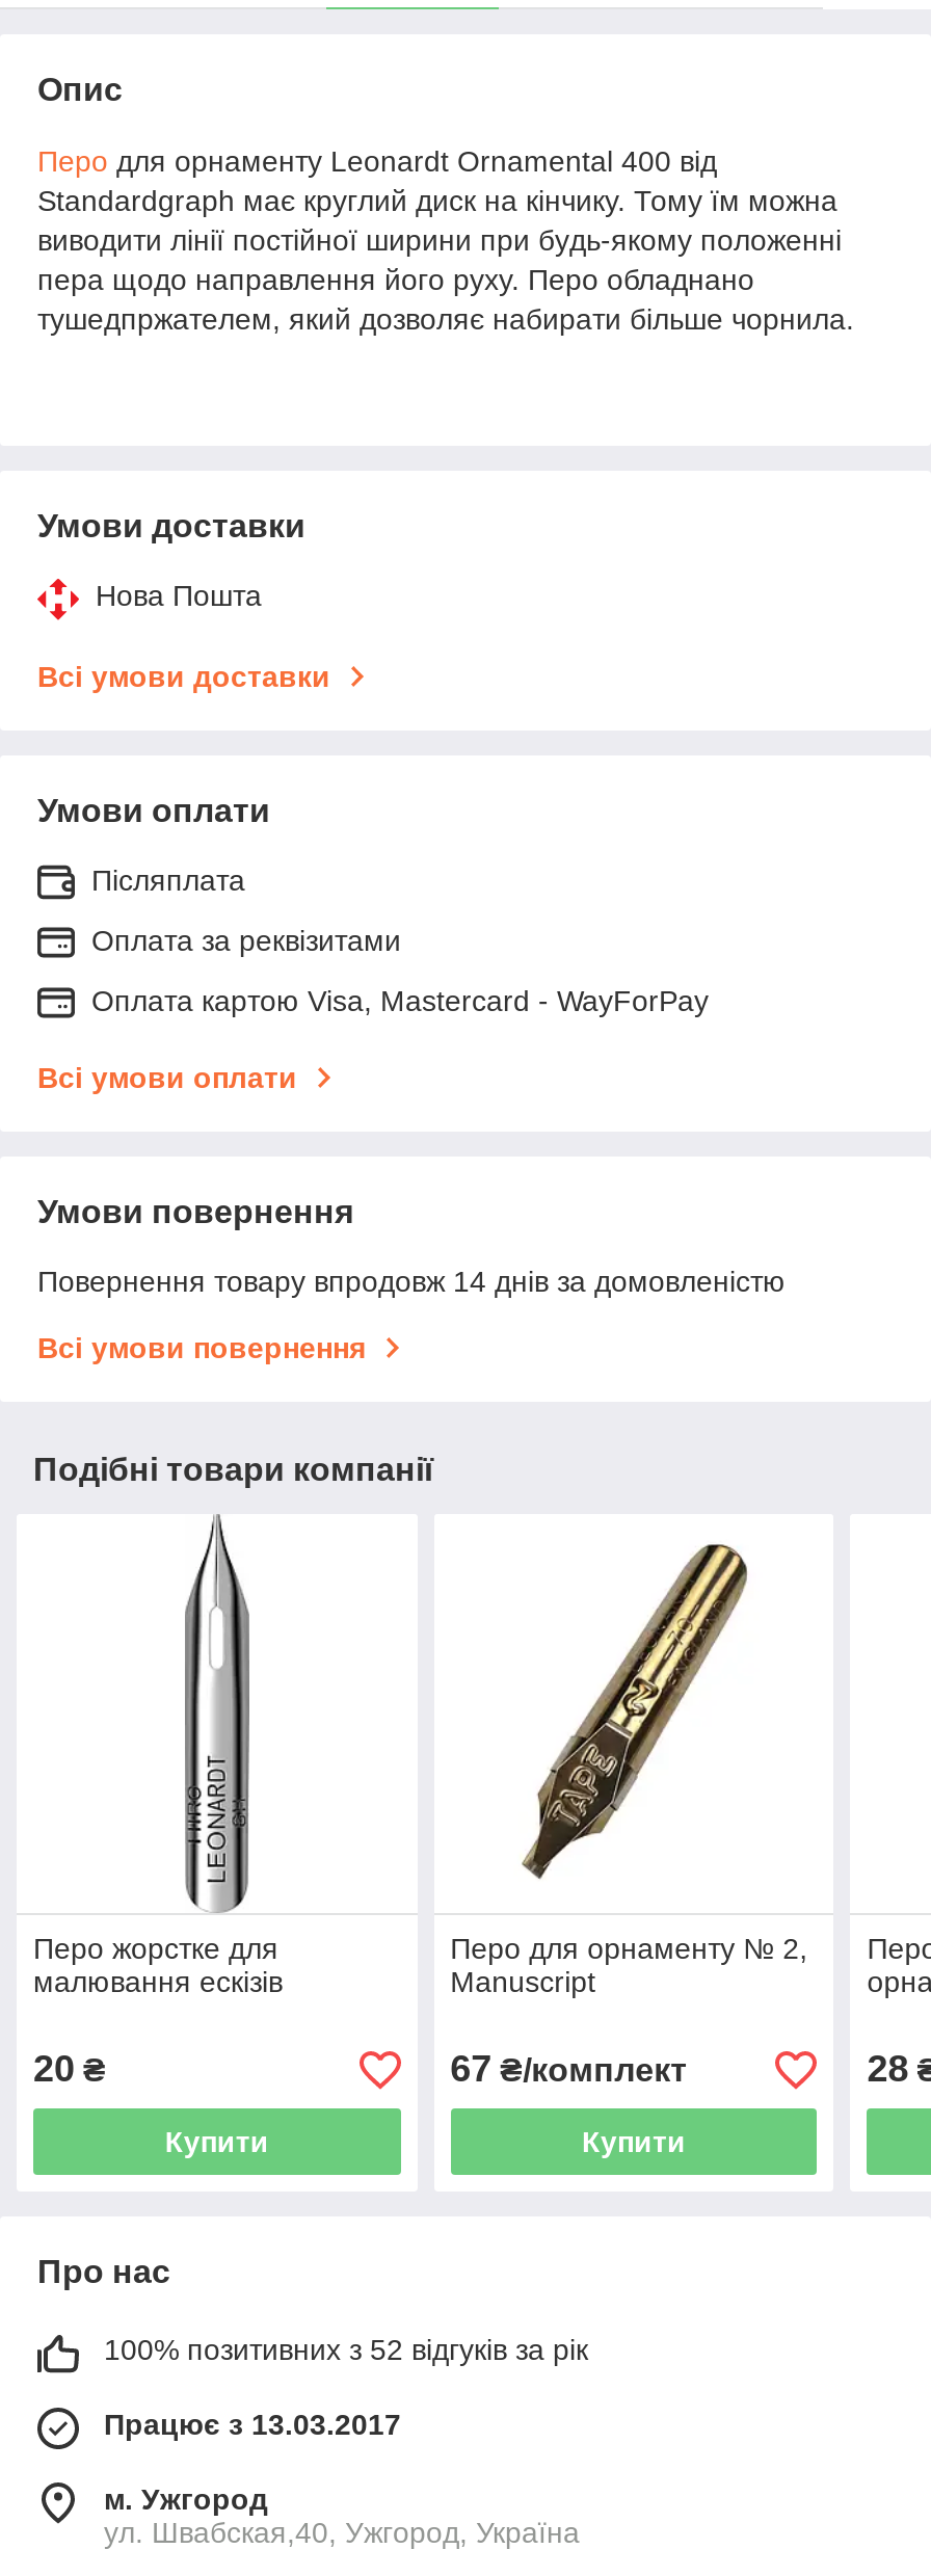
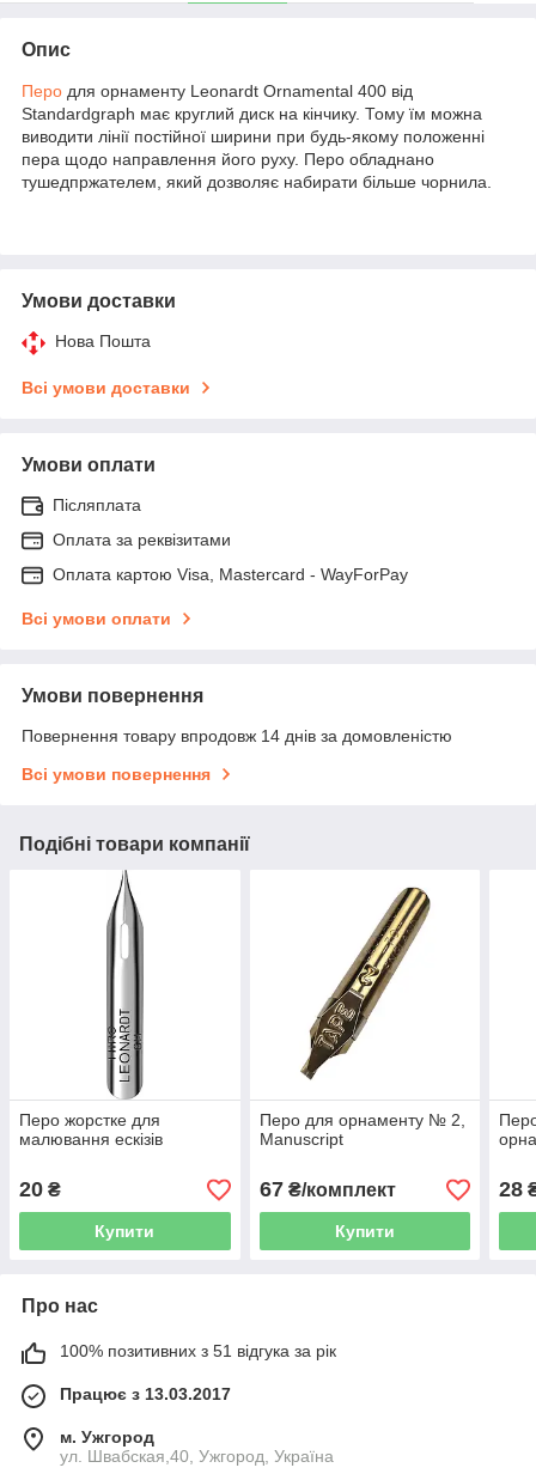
- 100% позитивних з 52 відгуків за рік
+ 100% позитивних з 51 відгука за рік
